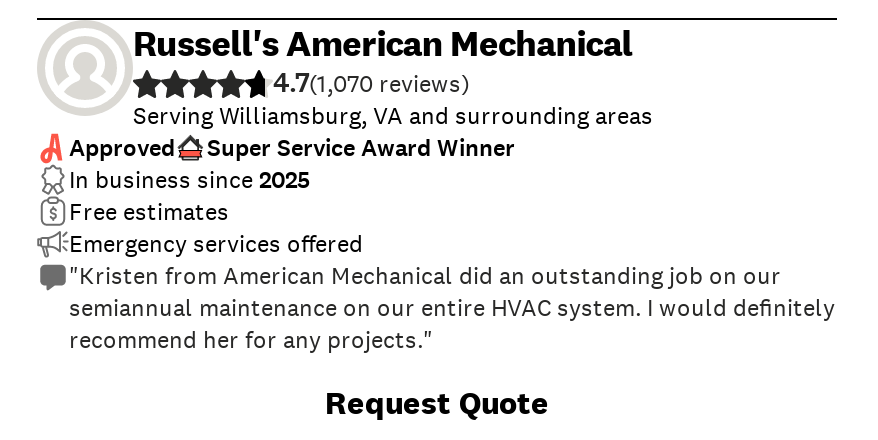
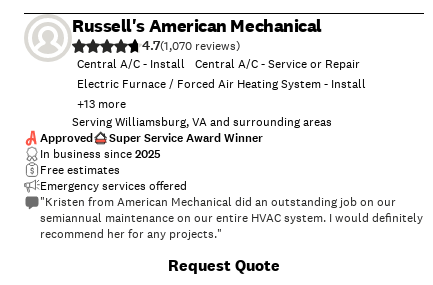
+ Central A/C - Install
+ Central A/C - Service or Repair
+ Electric Furnace / Forced Air Heating System - Install
+ +13 more
